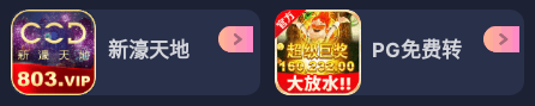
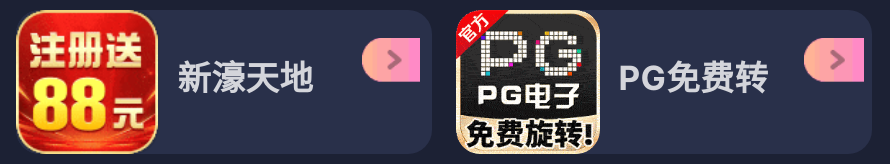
- [image]
+ [image]

- [image]
+ [image]
